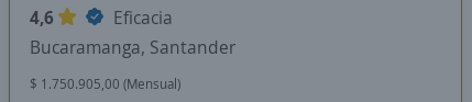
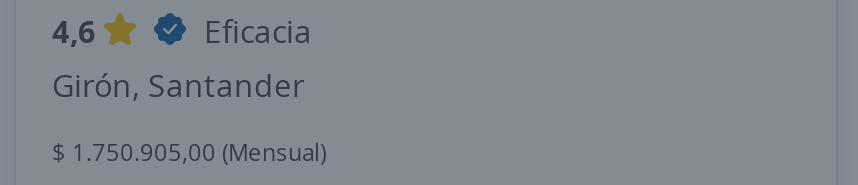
- Bucaramanga, Santander
+ Girón, Santander
